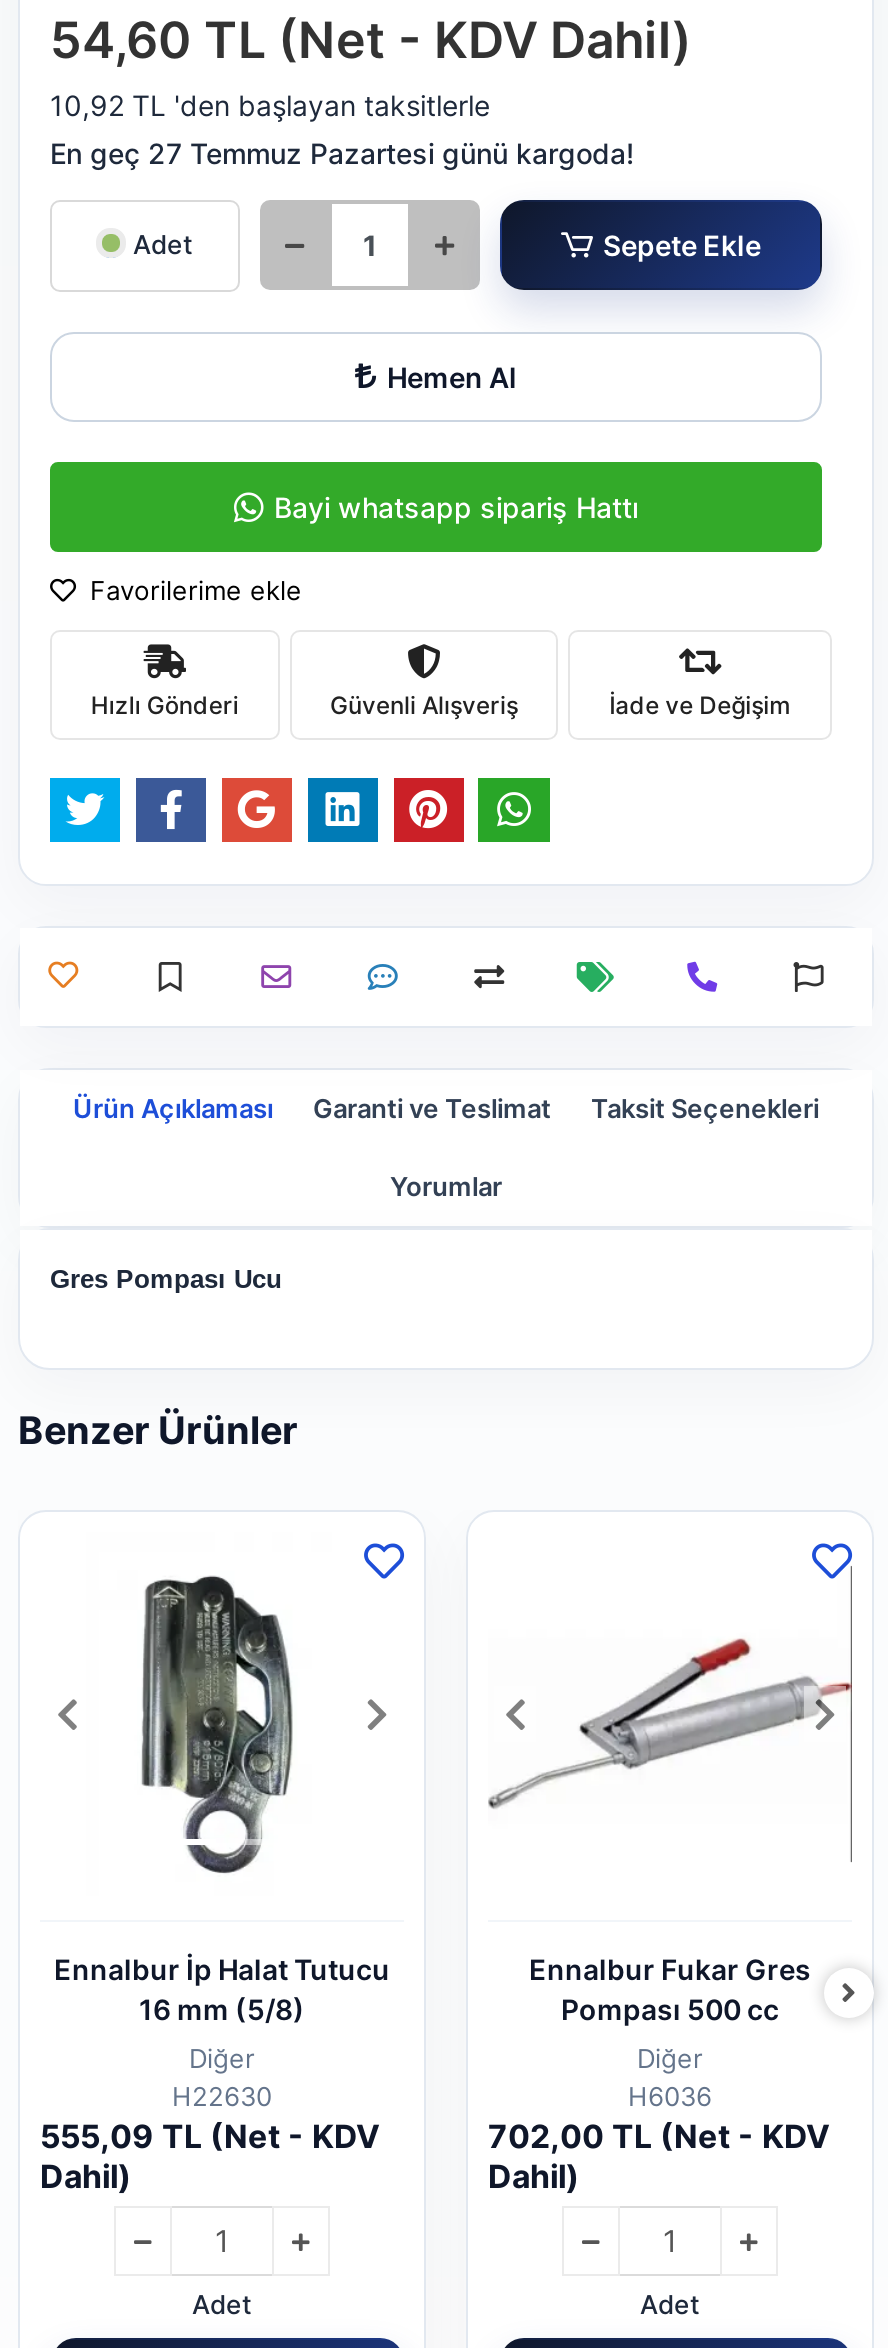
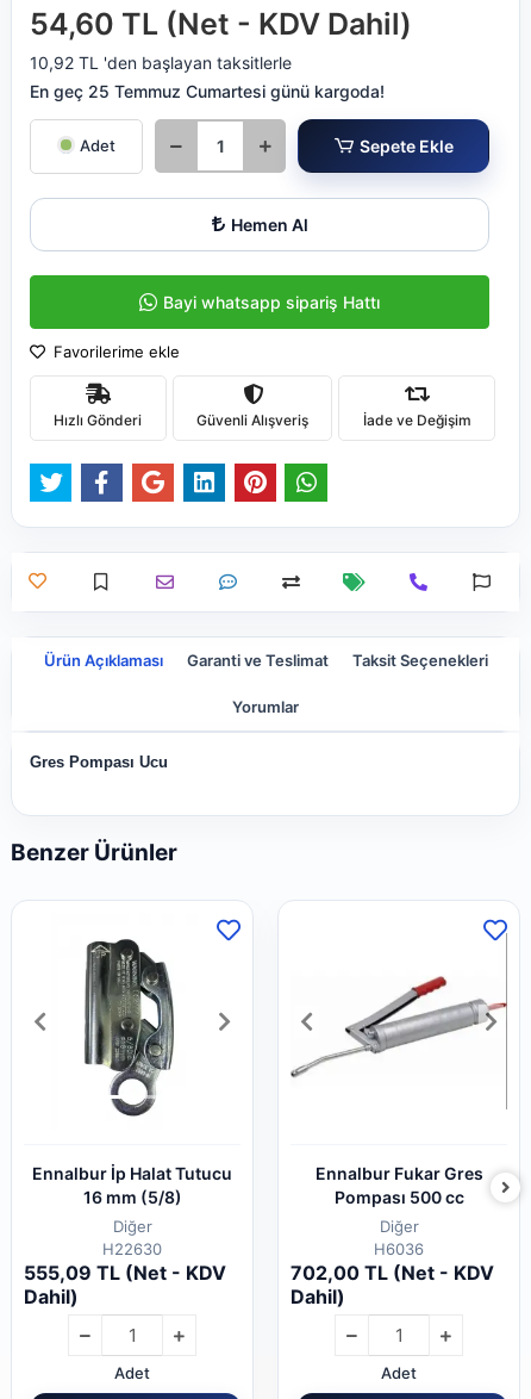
- En geç 27 Temmuz Pazartesi günü kargoda!
+ En geç 25 Temmuz Cumartesi günü kargoda!
